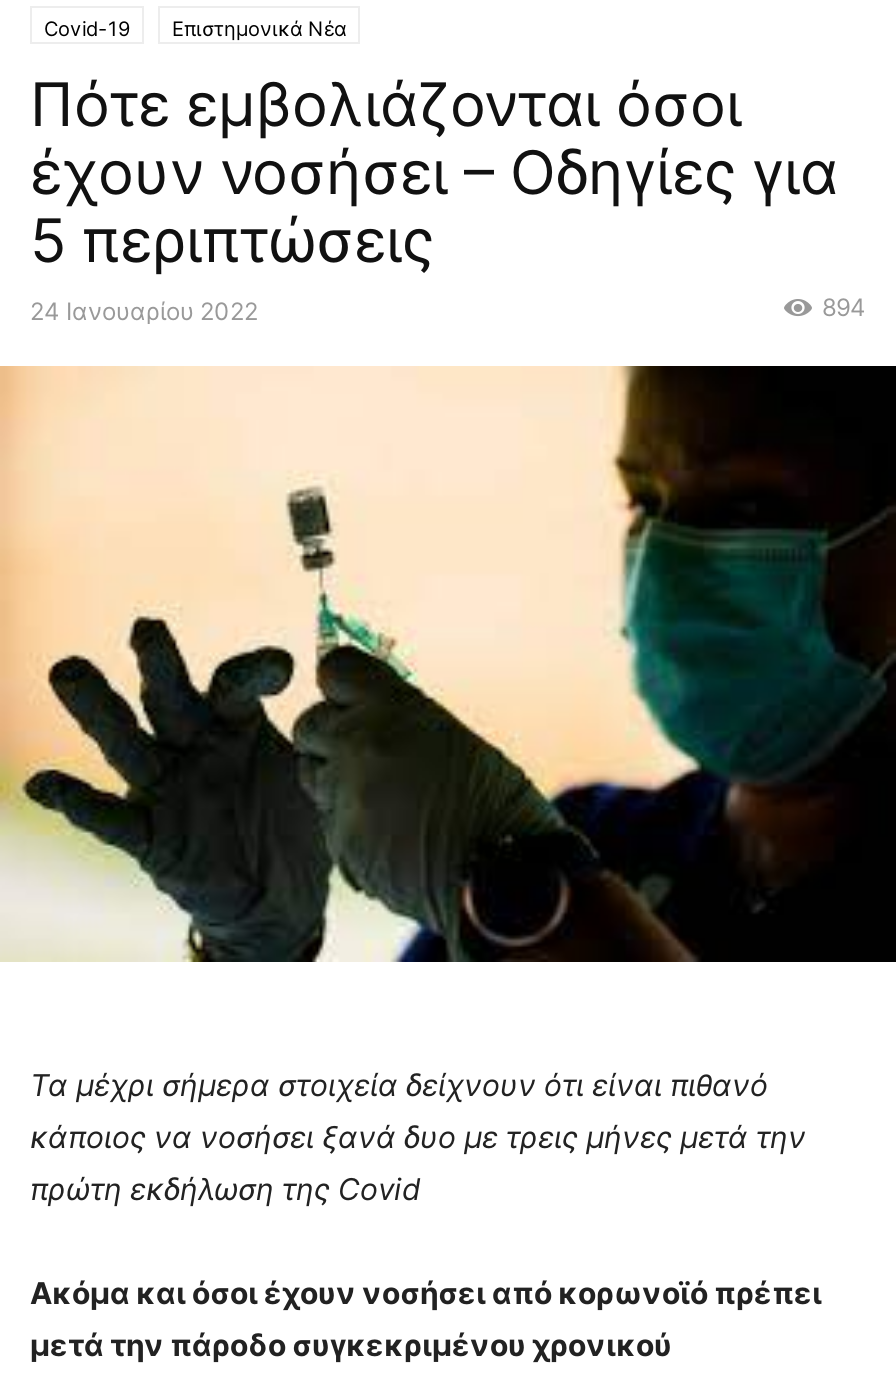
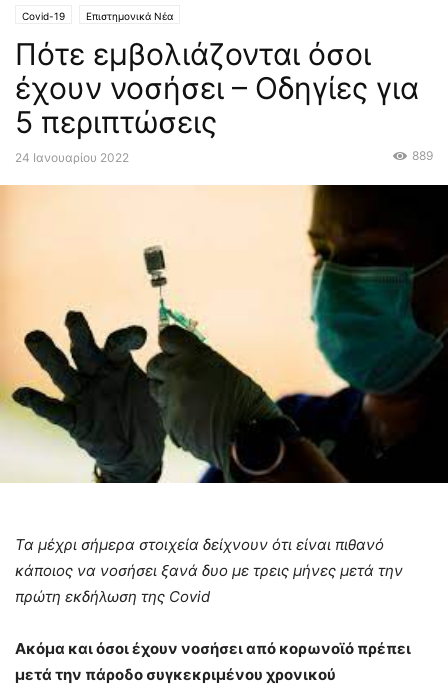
- 894
+ 889
